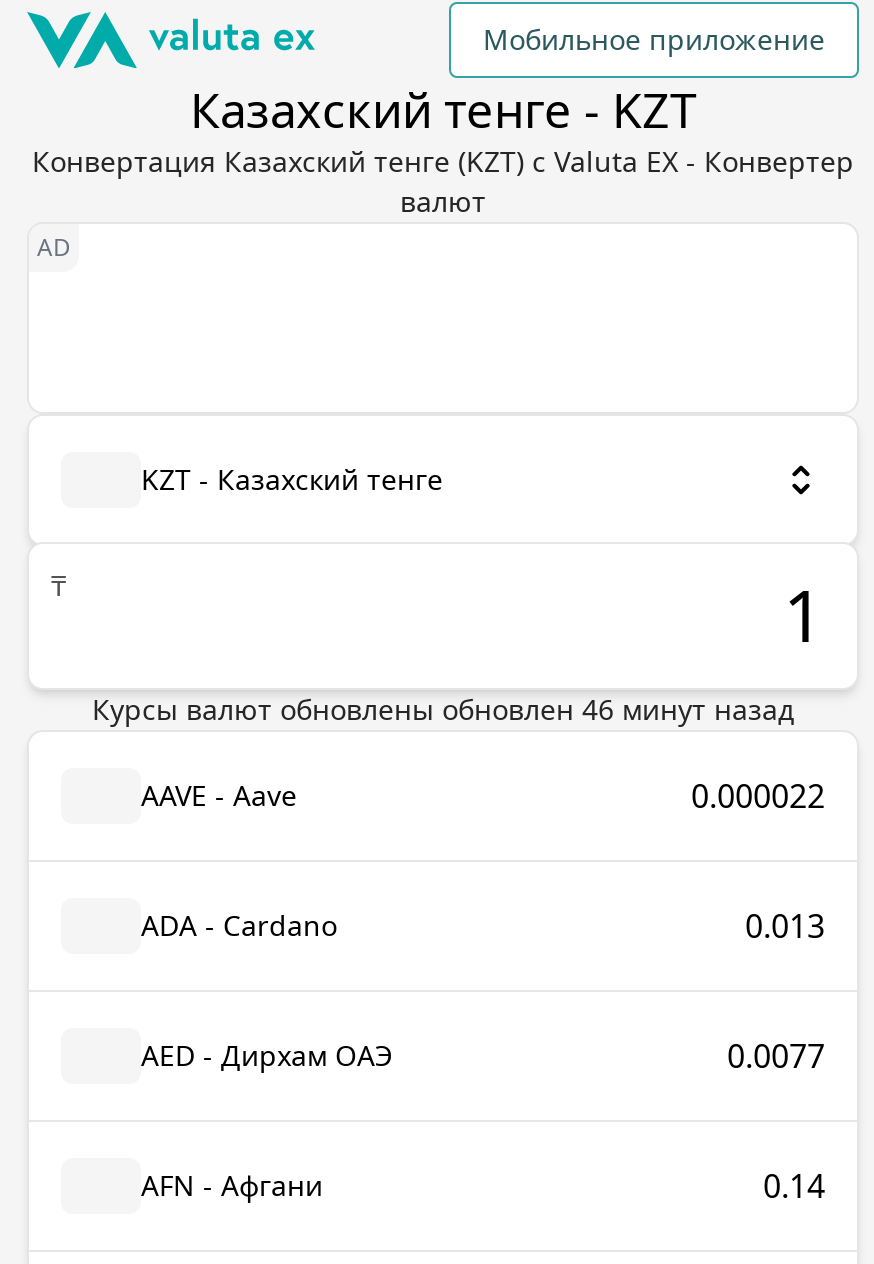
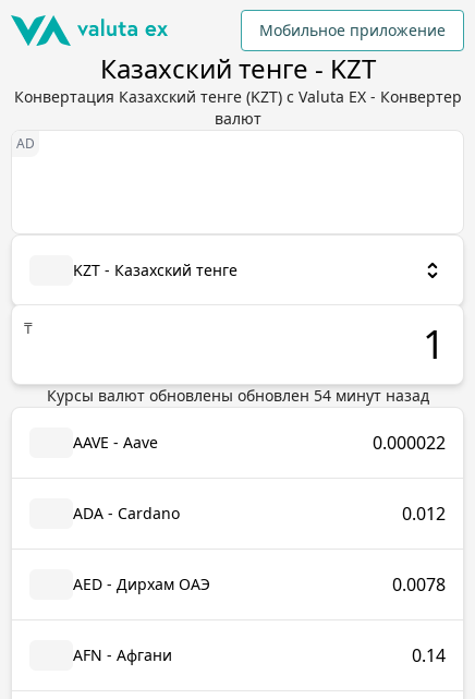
- Курсы валют обновлены обновлен 46 минут назад
+ Курсы валют обновлены обновлен 54 минут назад

- 0.013
+ 0.012

- 0.0077
+ 0.0078
